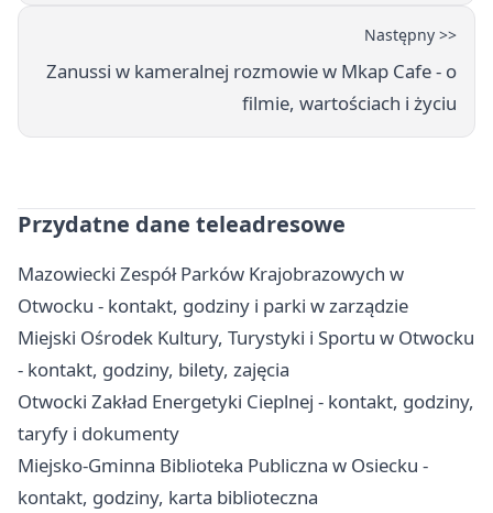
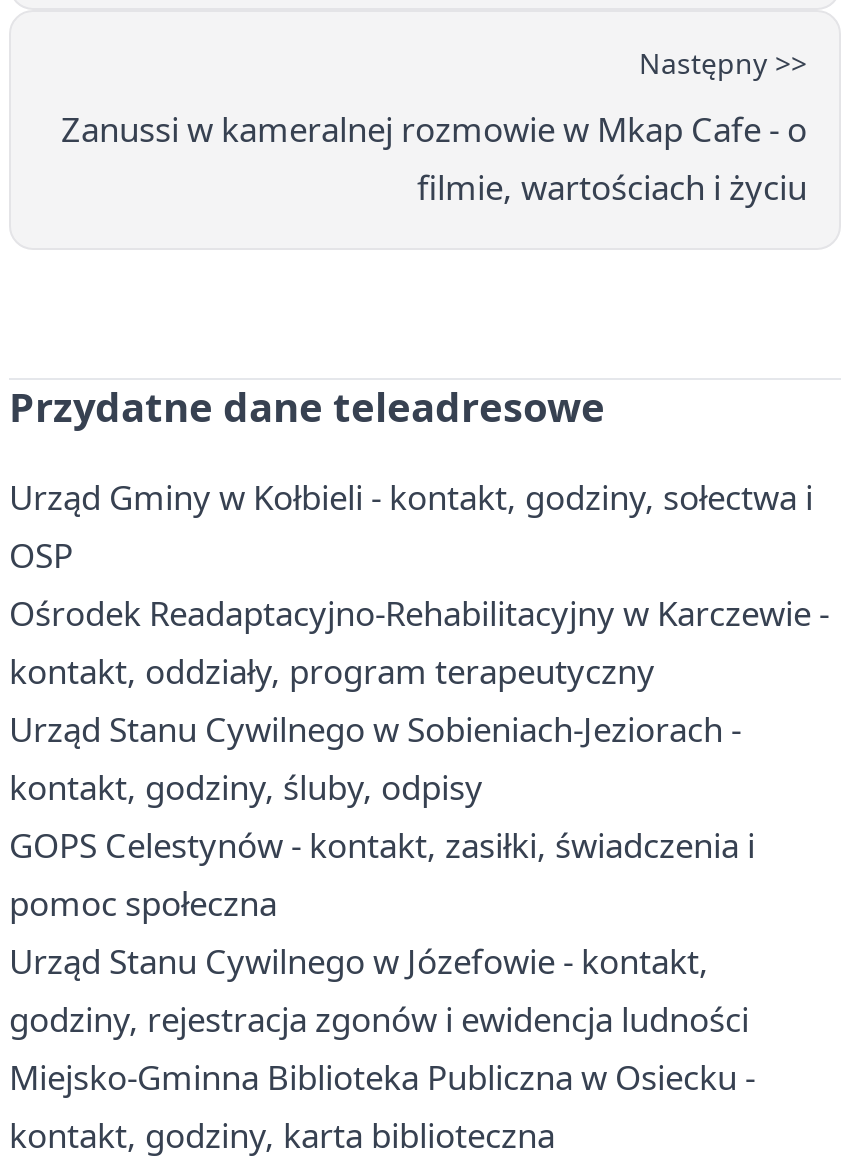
- Mazowiecki Zespół Parków Krajobrazowych w
- Otwocku - kontakt, godziny i parki w zarządzie
- Miejski Ośrodek Kultury, Turystyki i Sportu w Otwocku
- - kontakt, godziny, bilety, zajęcia
- Otwocki Zakład Energetyki Cieplnej - kontakt, godziny,
- taryfy i dokumenty
+ Urząd Gminy w Kołbieli - kontakt, godziny, sołectwa i
+ OSP
+ Ośrodek Readaptacyjno-Rehabilitacyjny w Karczewie -
+ kontakt, oddziały, program terapeutyczny
+ Urząd Stanu Cywilnego w Sobieniach-Jeziorach -
+ kontakt, godziny, śluby, odpisy
+ GOPS Celestynów - kontakt, zasiłki, świadczenia i
+ pomoc społeczna
+ Urząd Stanu Cywilnego w Józefowie - kontakt,
+ godziny, rejestracja zgonów i ewidencja ludności
